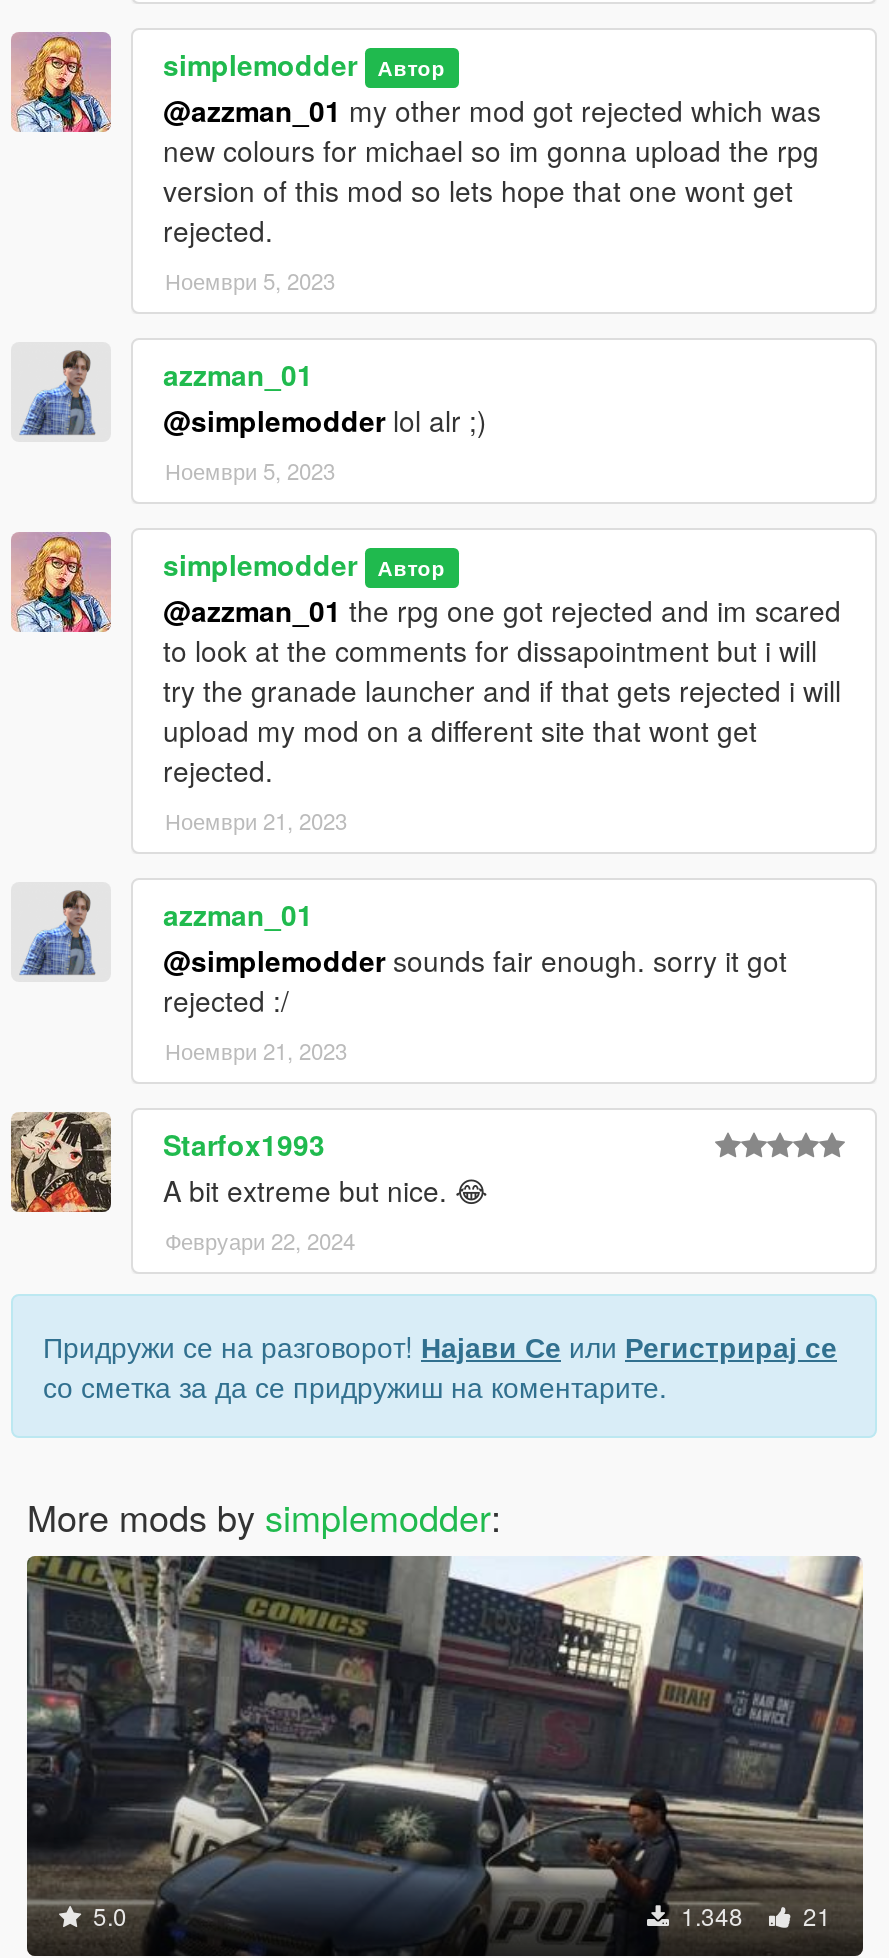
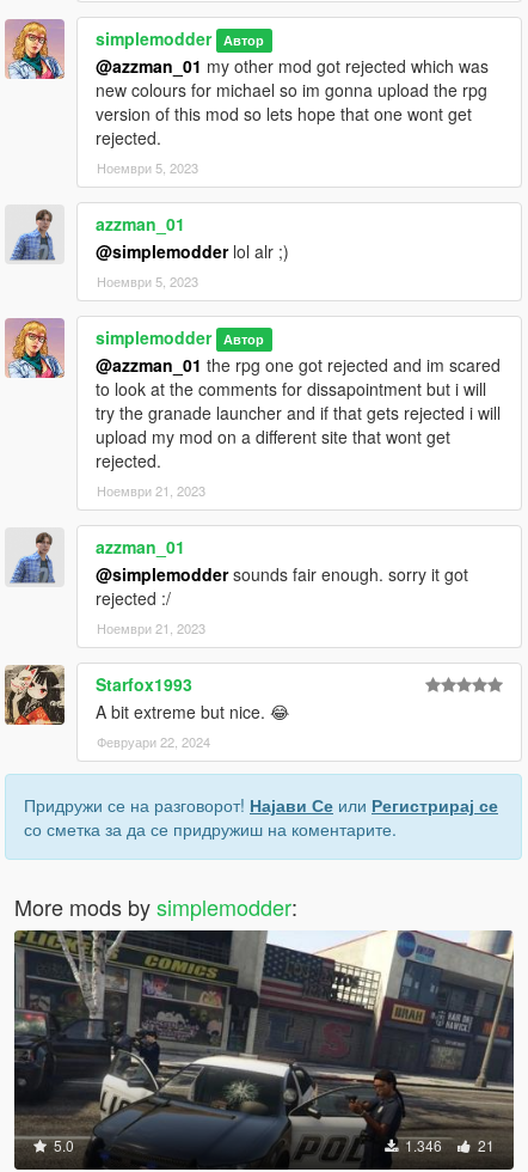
- 1.348 21
+ 1.346 21
